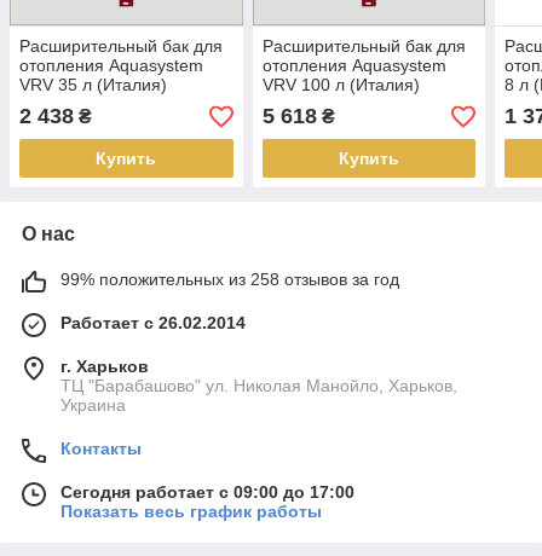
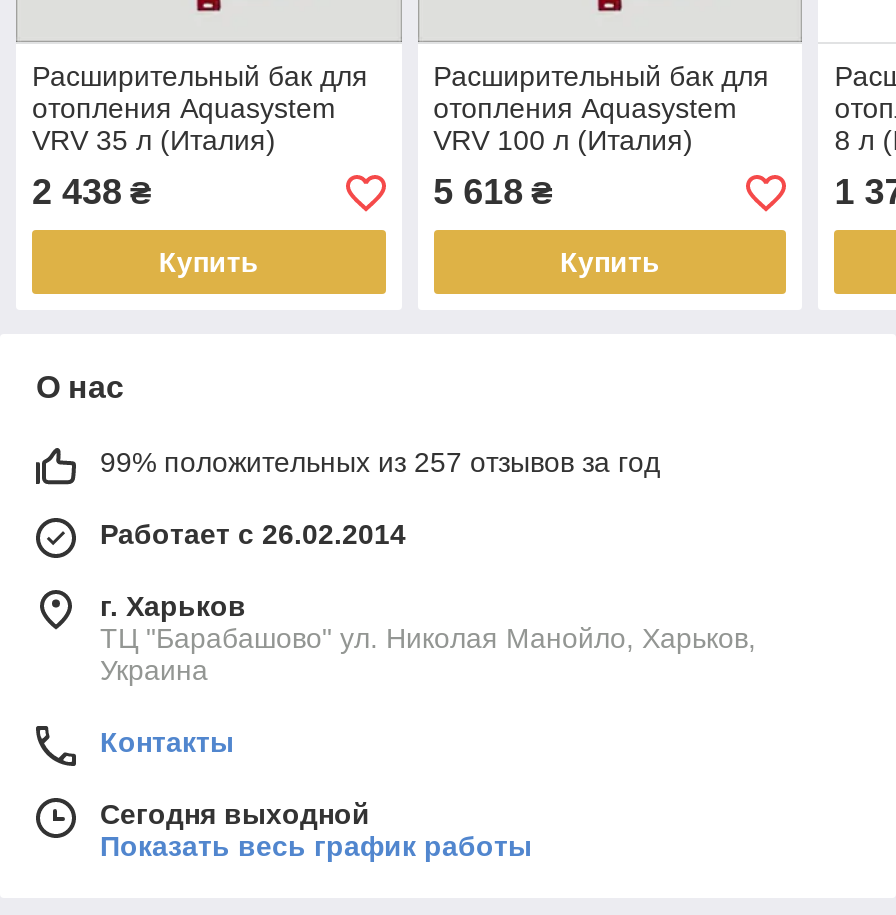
- 99% положительных из 258 отзывов за год
+ 99% положительных из 257 отзывов за год

- Сегодня работает с 09:00 до 17:00
+ Сегодня выходной
